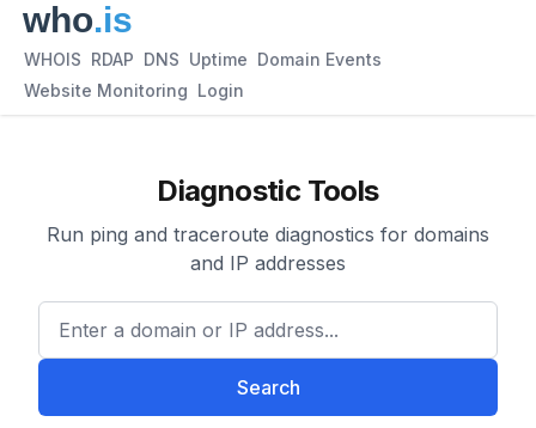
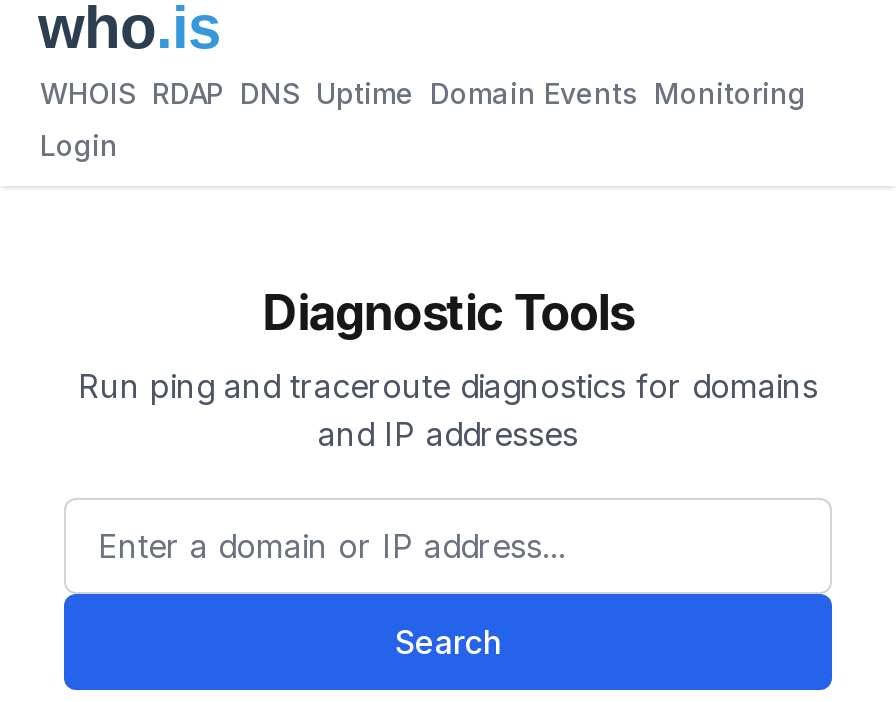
- WHOIS RDAP DNS Uptime Domain Events
+ WHOIS RDAP DNS Uptime Domain Events Monitoring

- Website Monitoring Login
+ Login
